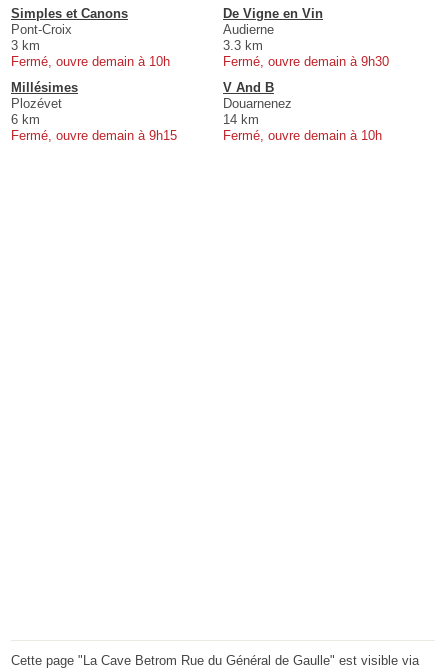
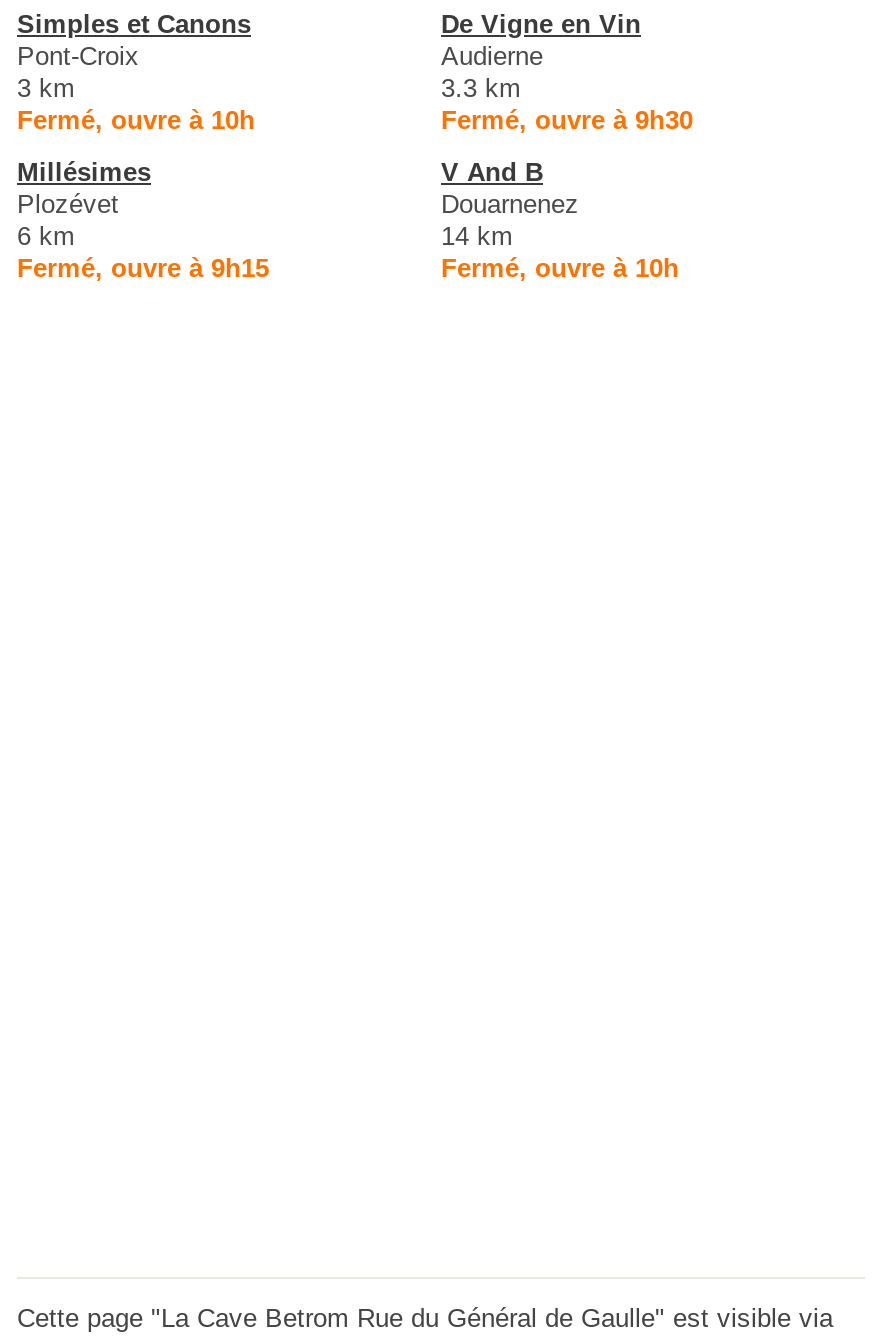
- Fermé, ouvre demain à 10h
+ Fermé, ouvre à 10h

- Fermé, ouvre demain à 9h30
+ Fermé, ouvre à 9h30

- Fermé, ouvre demain à 9h15
+ Fermé, ouvre à 9h15

- Fermé, ouvre demain à 10h
+ Fermé, ouvre à 10h
